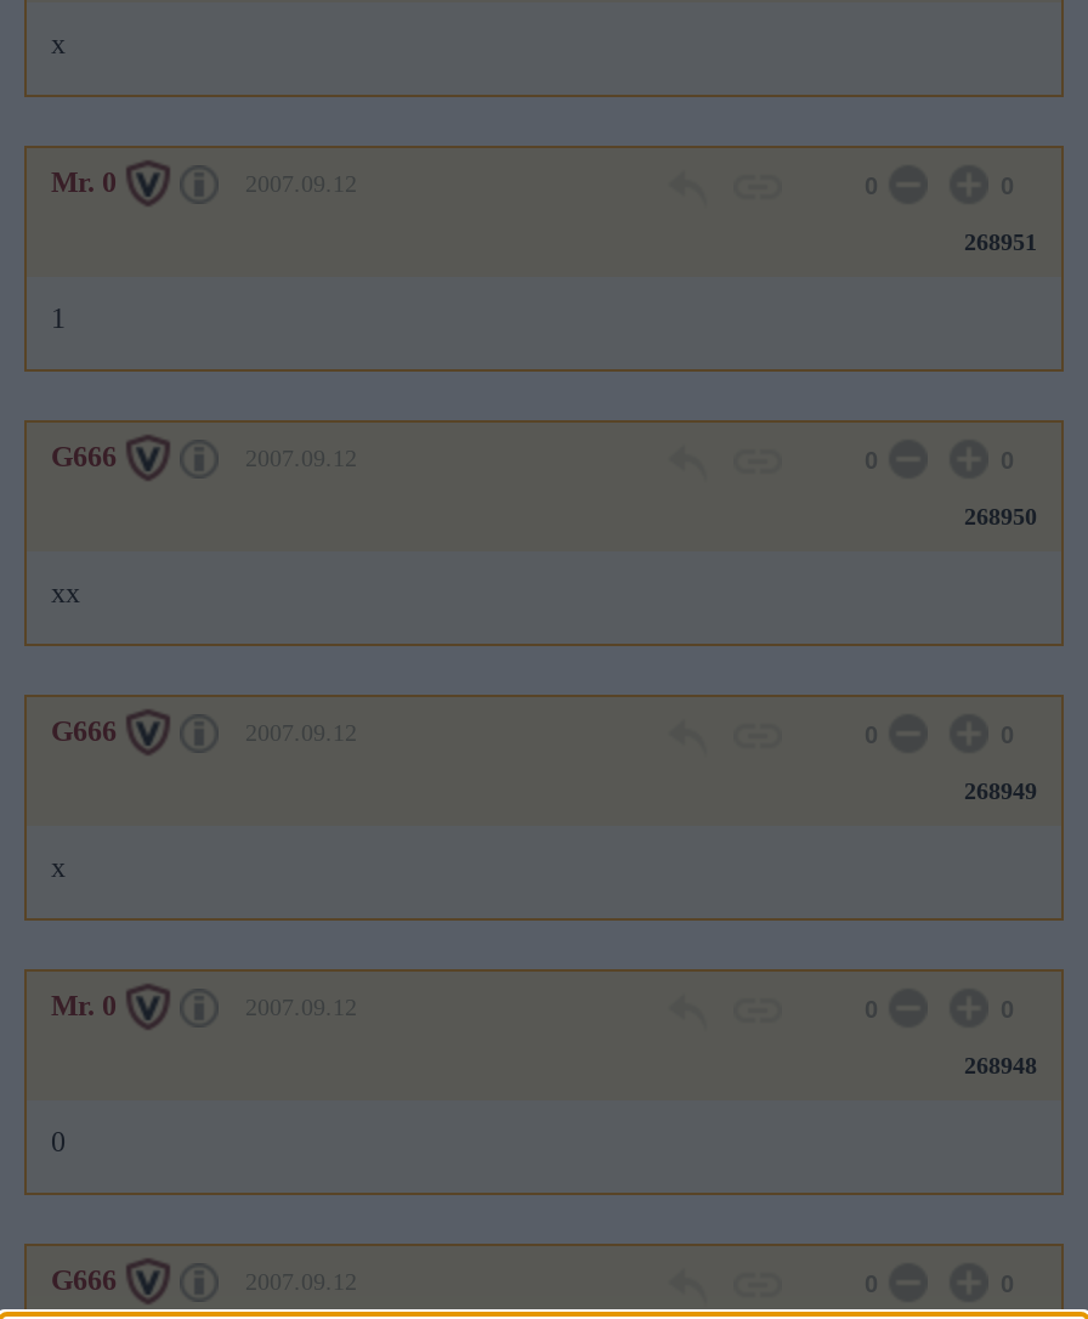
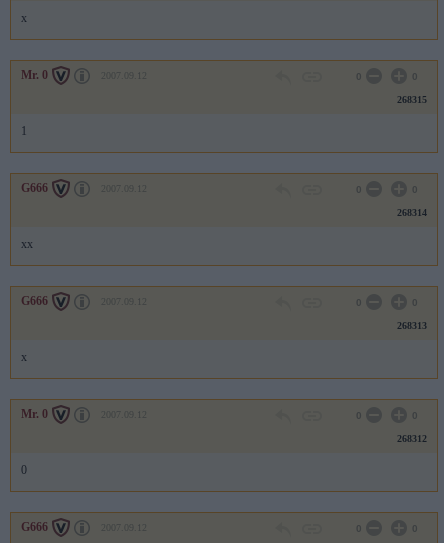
- 268951
+ 268315

- 268950
+ 268314

- 268949
+ 268313

- 268948
+ 268312
